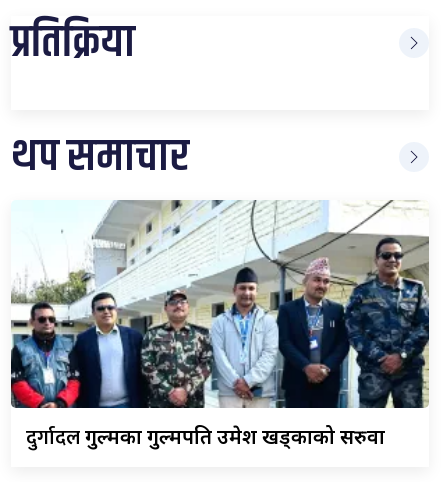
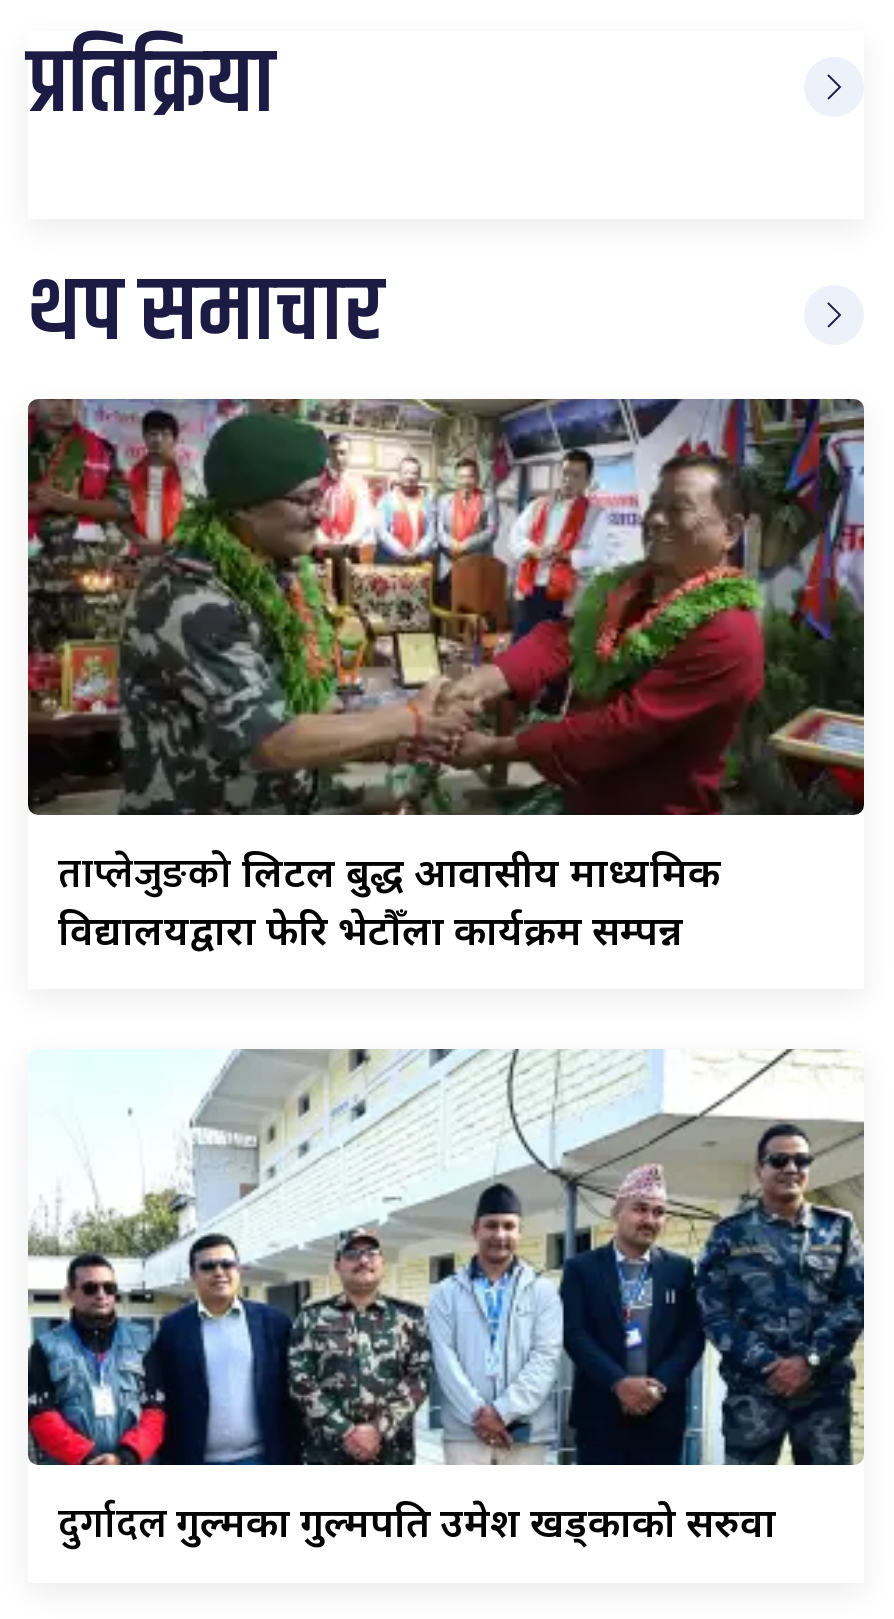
+ [image]
+ ताप्लेजुङकोलिटल बुद्ध आवासीय माध्यमिक
+ विद्यालयद्वारा फेरि भेटौँला कार्यक्रम सम्पन्न
